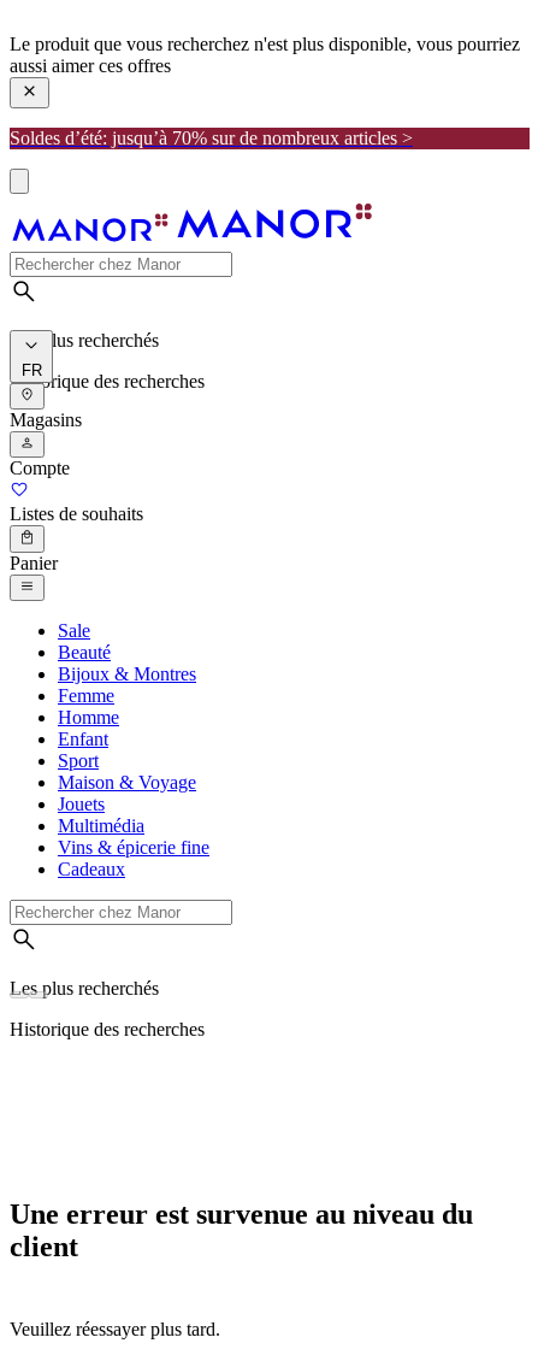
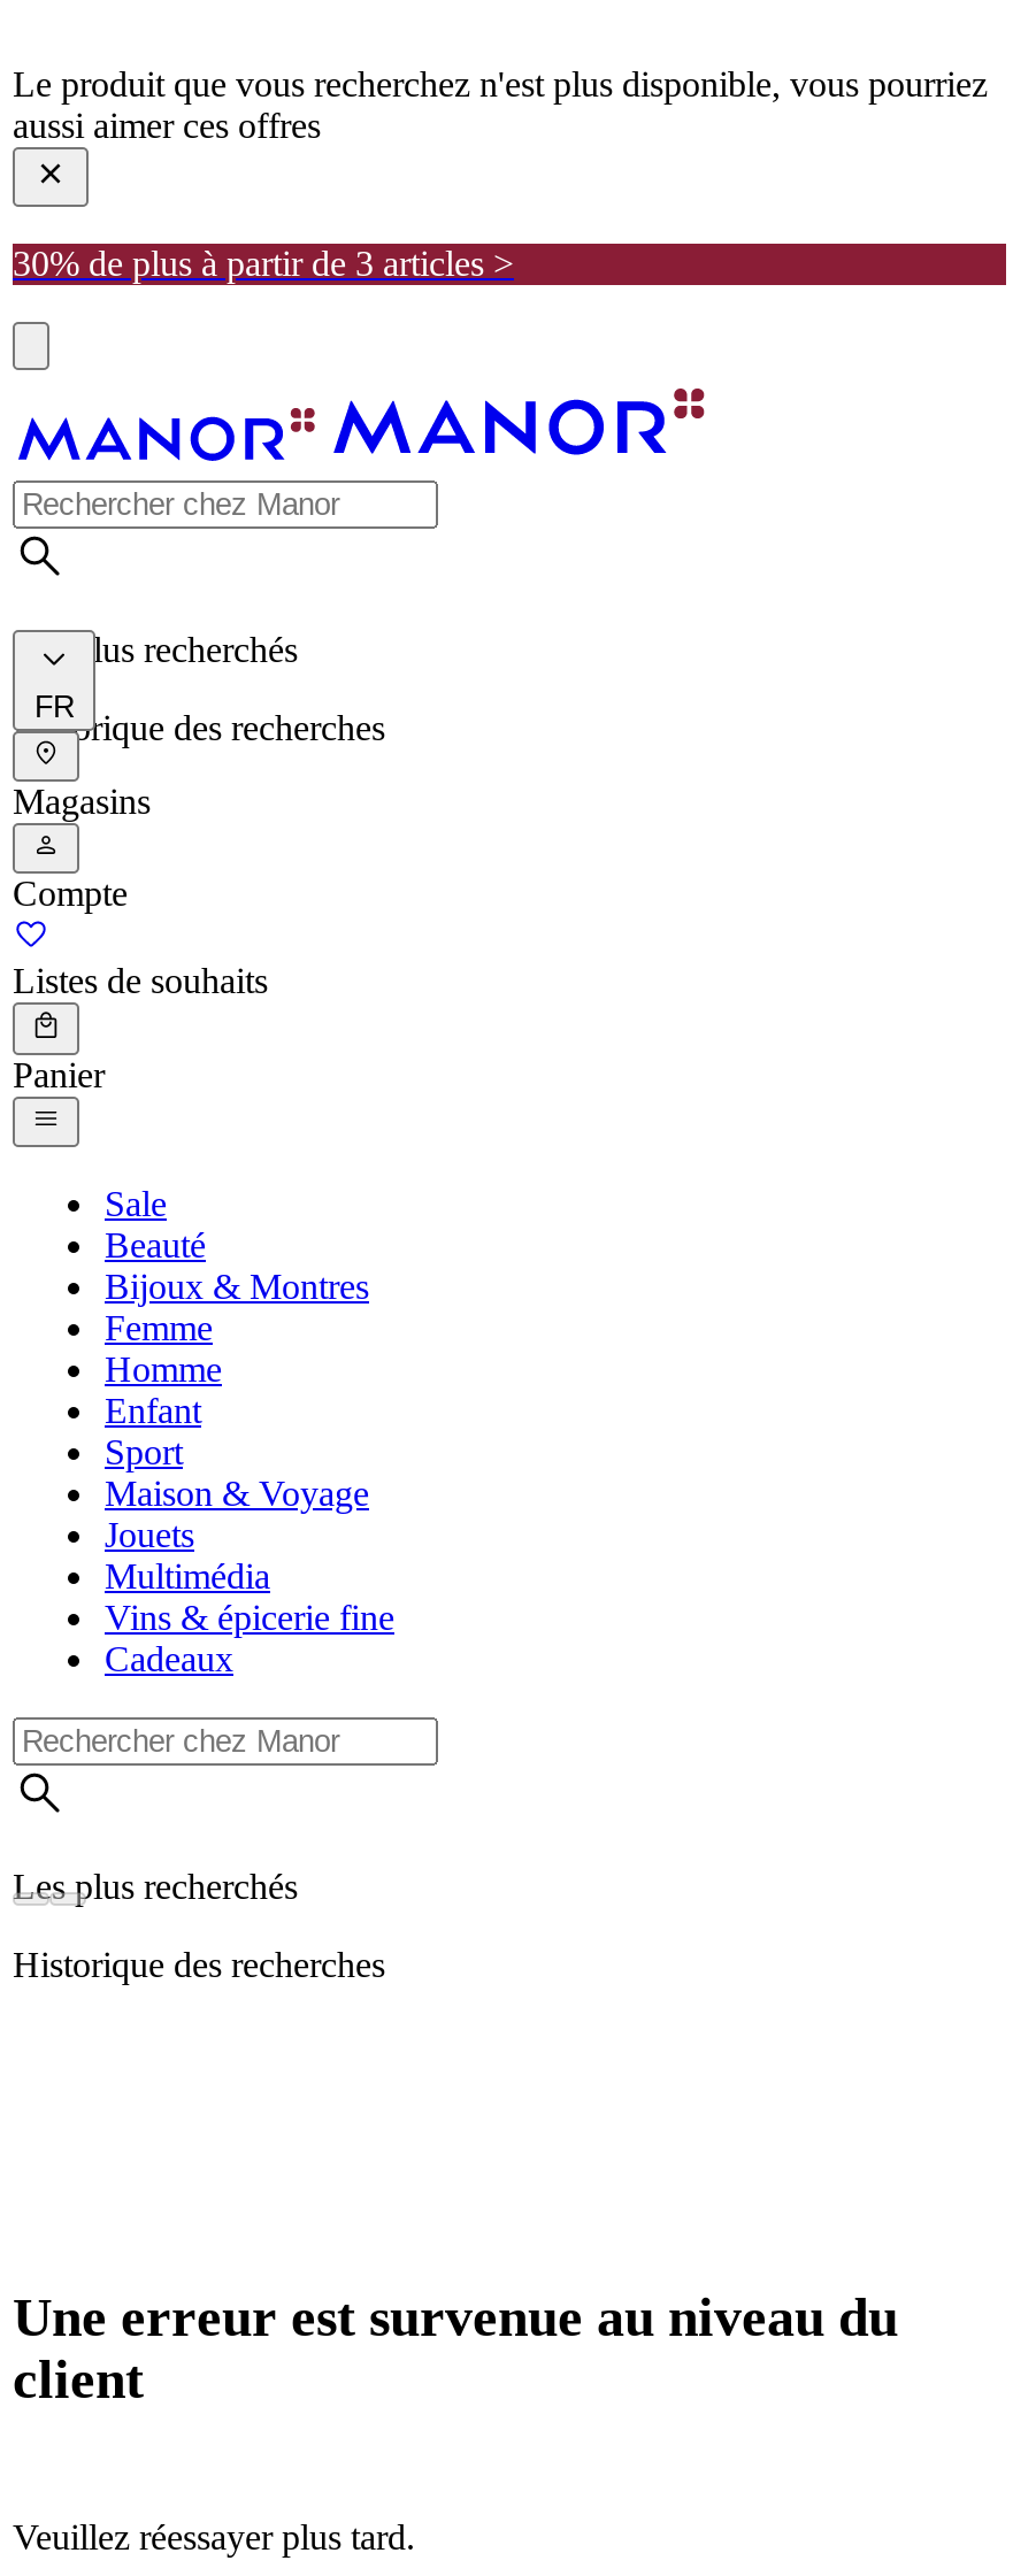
- Soldes d’été: jusqu’à 70% sur de nombreux articles >
+ 30% de plus à partir de 3 articles >
